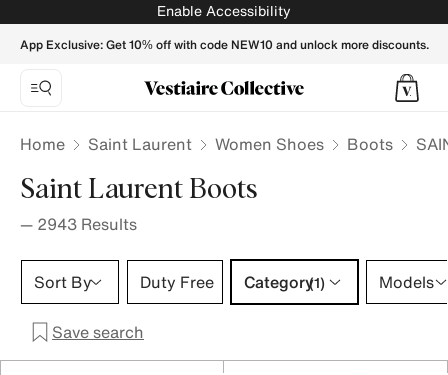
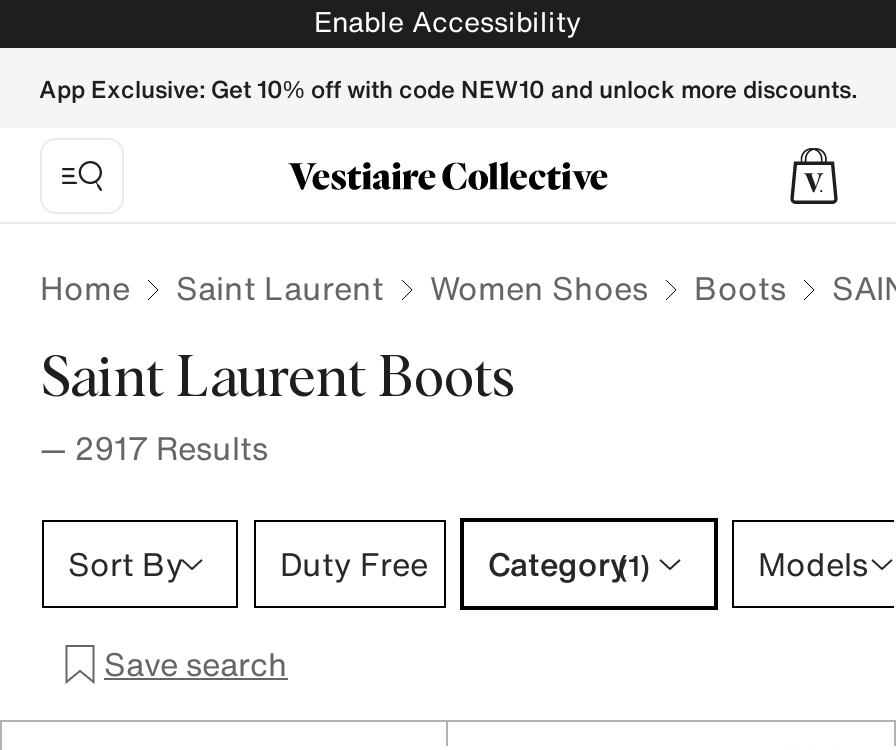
- — 2943 Results
+ — 2917 Results
